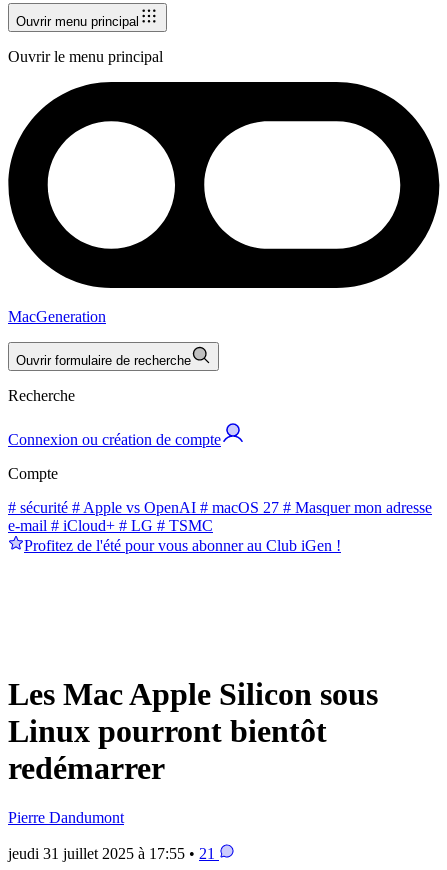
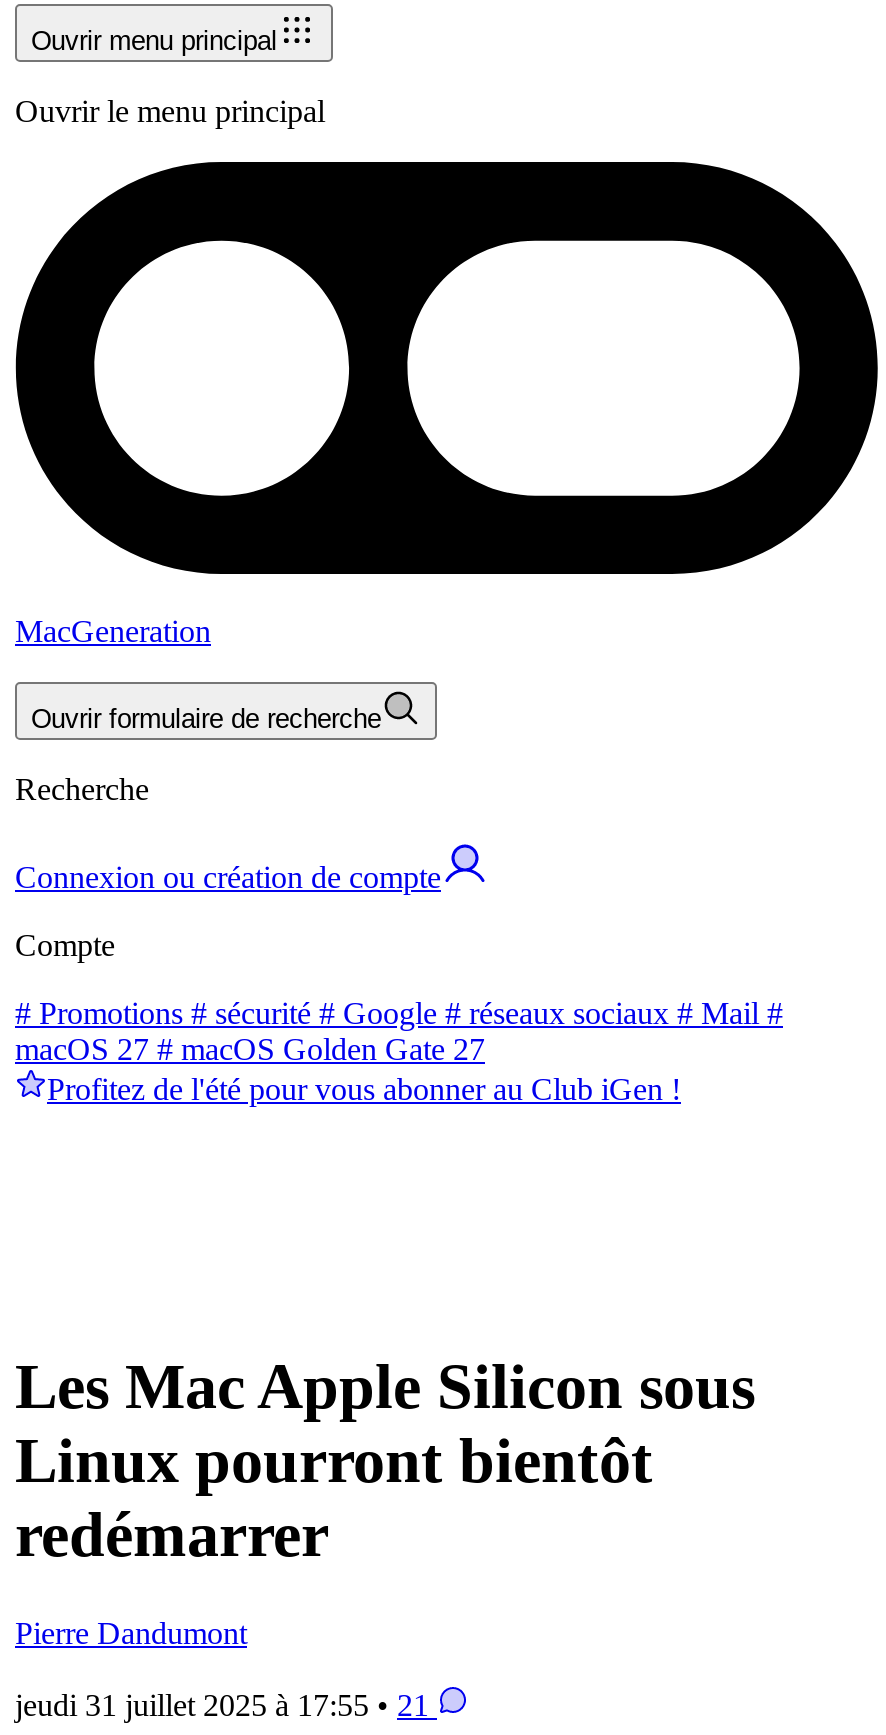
- # sécurité # Apple vs OpenAI # macOS 27 # Masquer mon adresse
- e-mail # iCloud+ # LG # TSMC
+ # Promotions # sécurité # Google # réseaux sociaux # Mail #
+ macOS 27 # macOS Golden Gate 27
